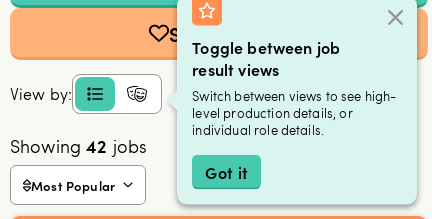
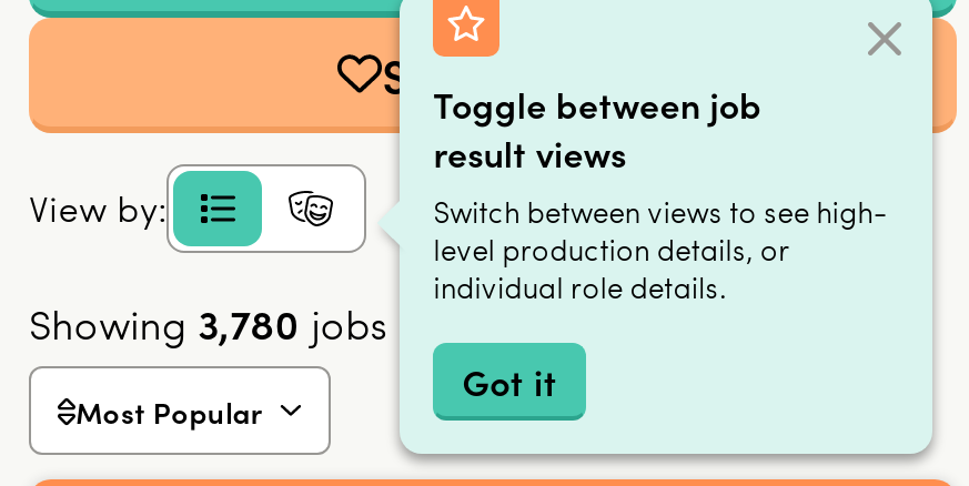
- Showing 42 jobs
+ Showing 3,780 jobs
